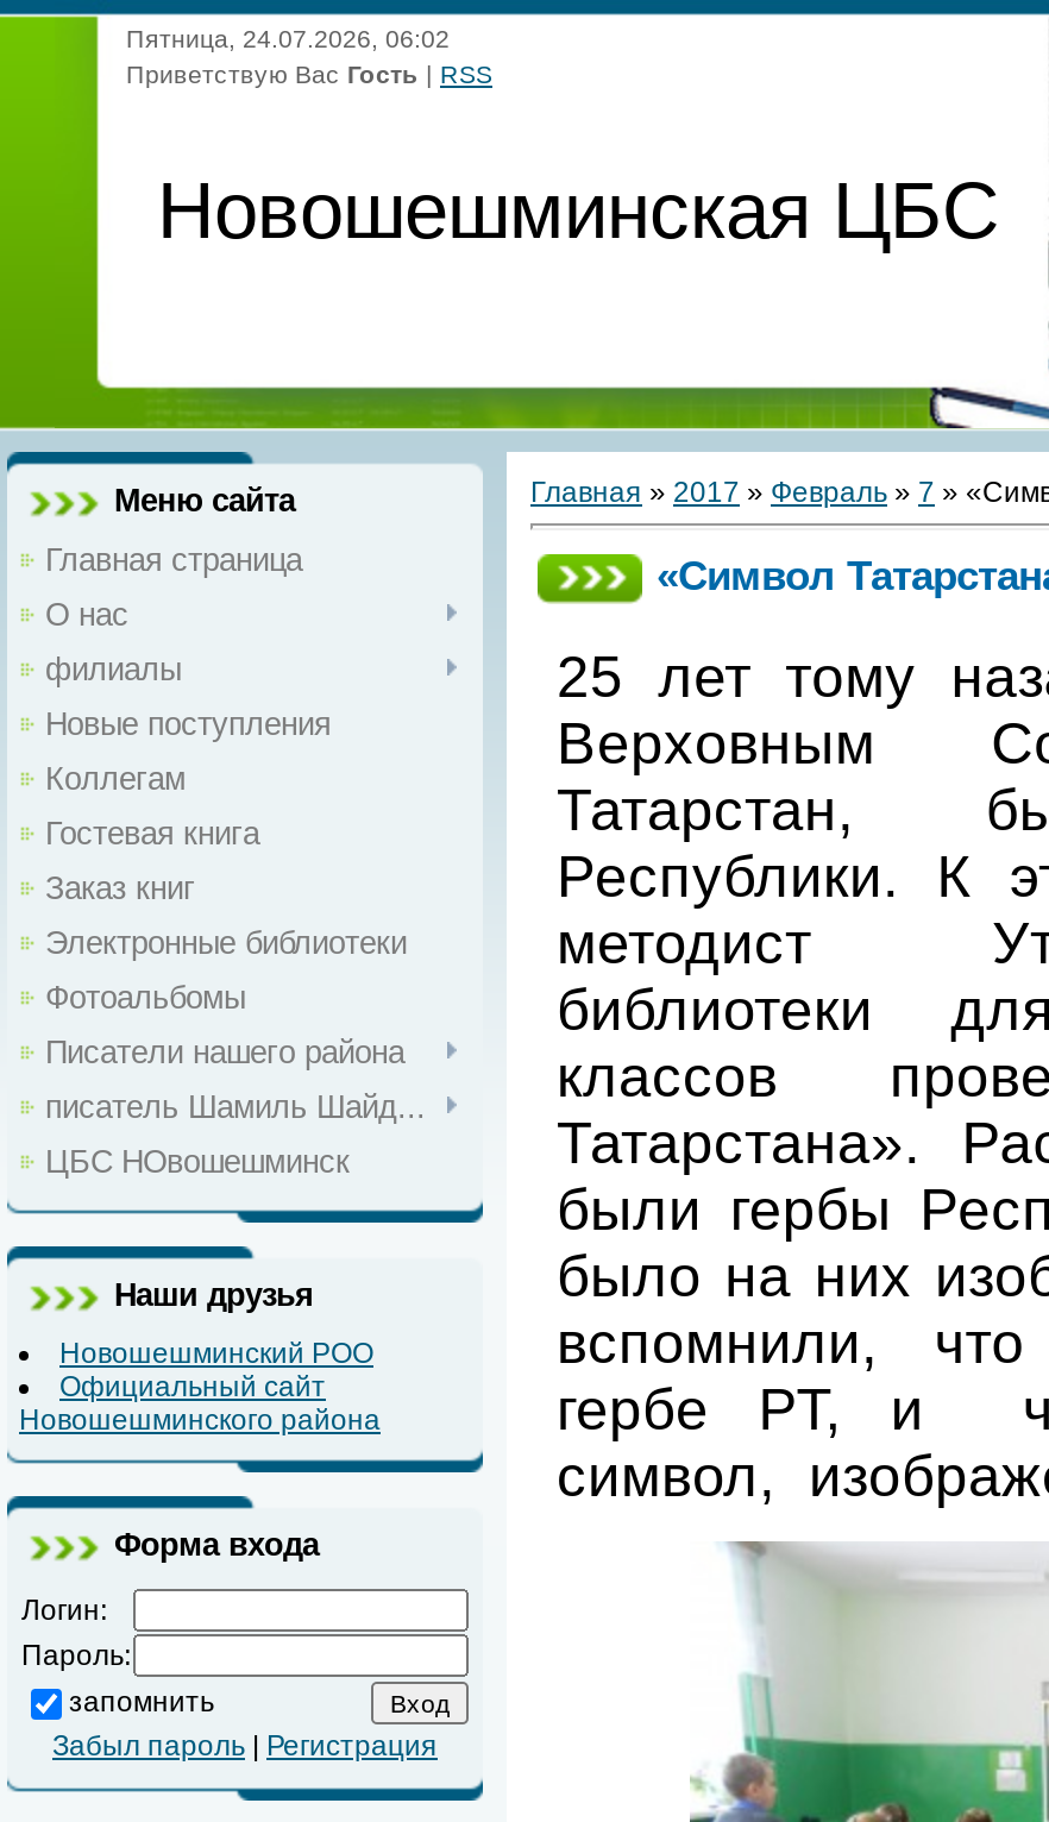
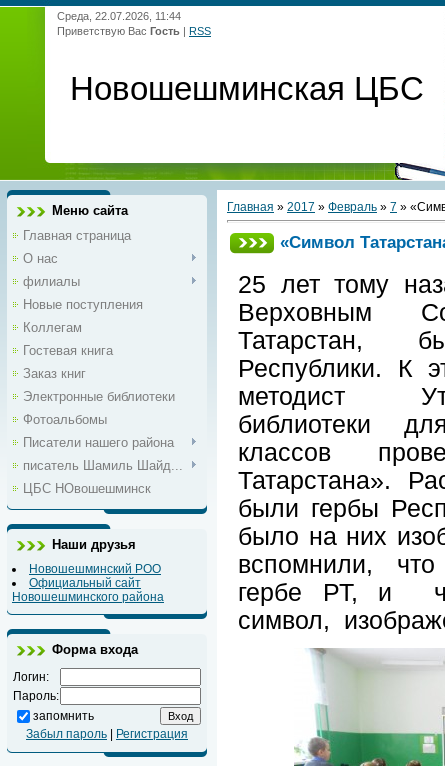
- Пятница, 24.07.2026, 06:02
+ Среда, 22.07.2026, 11:44
